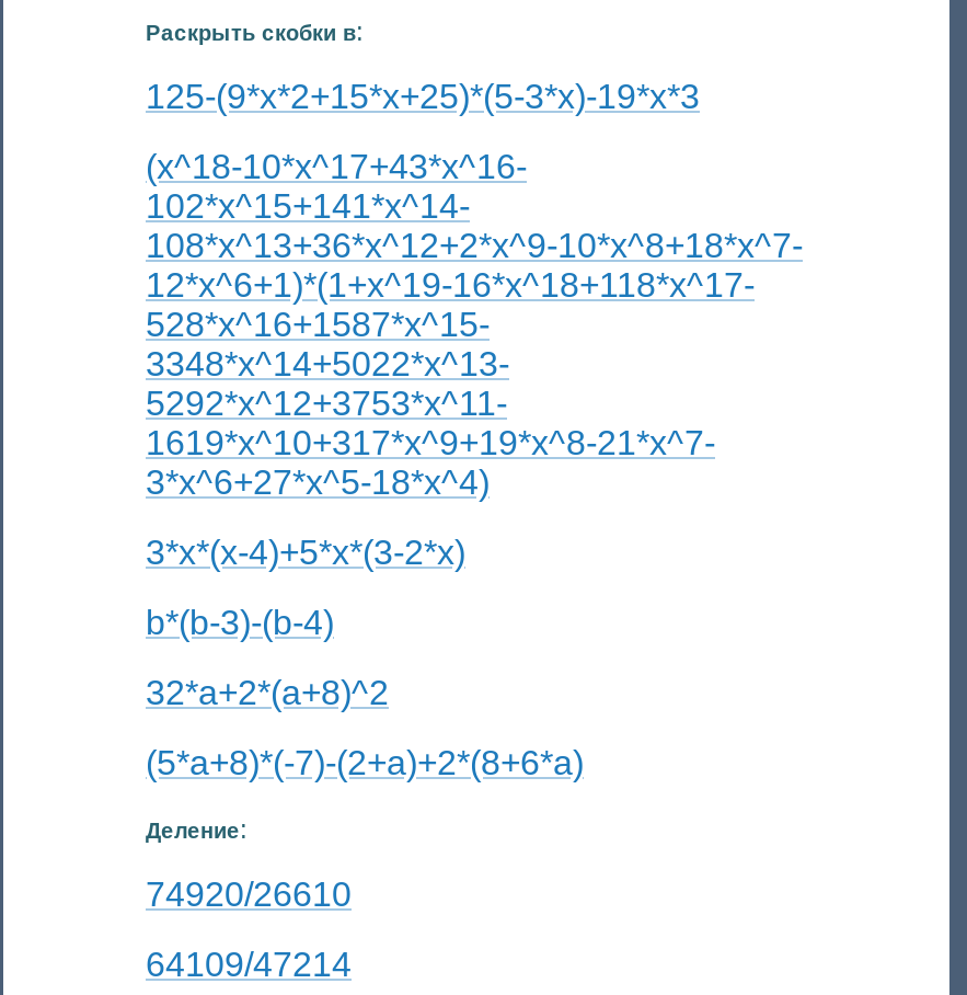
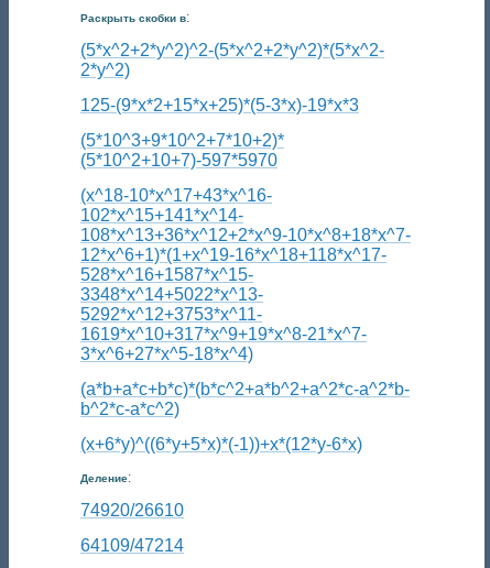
+ (5*x^2+2*y^2)^2-(5*x^2+2*y^2)*(5*x^2-
+ 2*y^2)

+ (5*10^3+9*10^2+7*10+2)*
+ (5*10^2+10+7)-597*5970

moved down: (x^18-10*x^17+43*x^16- | 102*x^15+141*x^14- | 108*x^13+36*x^12+2*x^9-10*x^8+18*x^7- | ... | 1619*x^10+317*x^9+19*x^8-21*x^7- | 3*x^6+27*x^5-18*x^4)

- 3*x*(x-4)+5*x*(3-2*x)
- b*(b-3)-(b-4)
- 32*a+2*(a+8)^2
- (5*a+8)*(-7)-(2+a)+2*(8+6*a)
+ (a*b+a*c+b*c)*(b*c^2+a*b^2+a^2*c-a^2*b-
+ b^2*c-a*c^2)
+ (x+6*y)^((6*y+5*x)*(-1))+x*(12*y-6*x)
